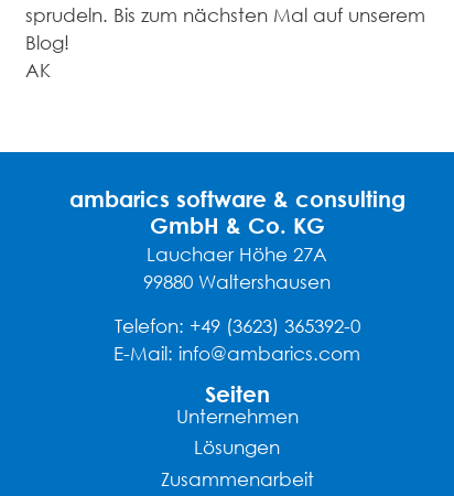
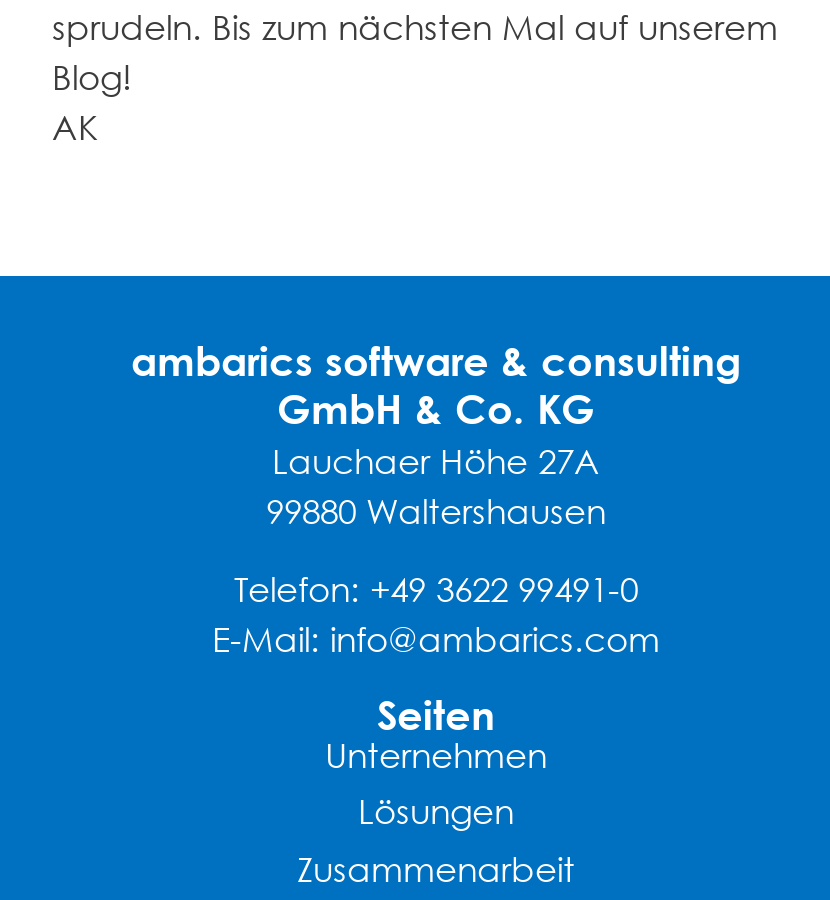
- Telefon: +49 (3623) 365392-0
+ Telefon: +49 3622 99491-0
